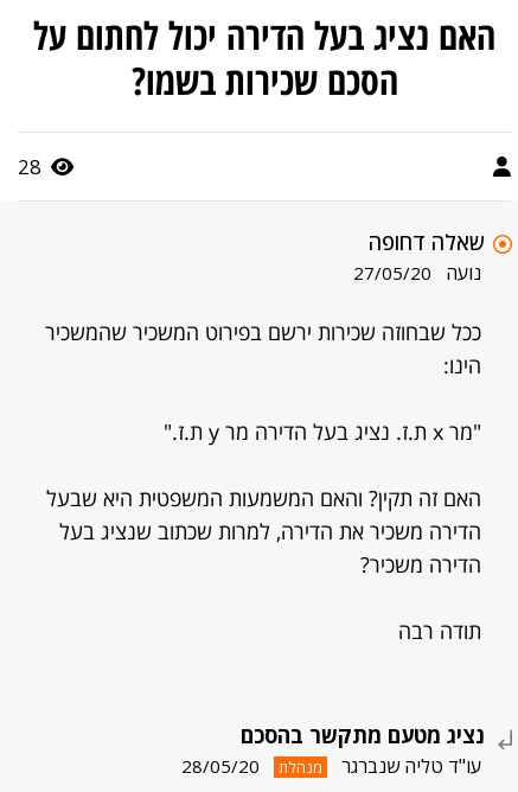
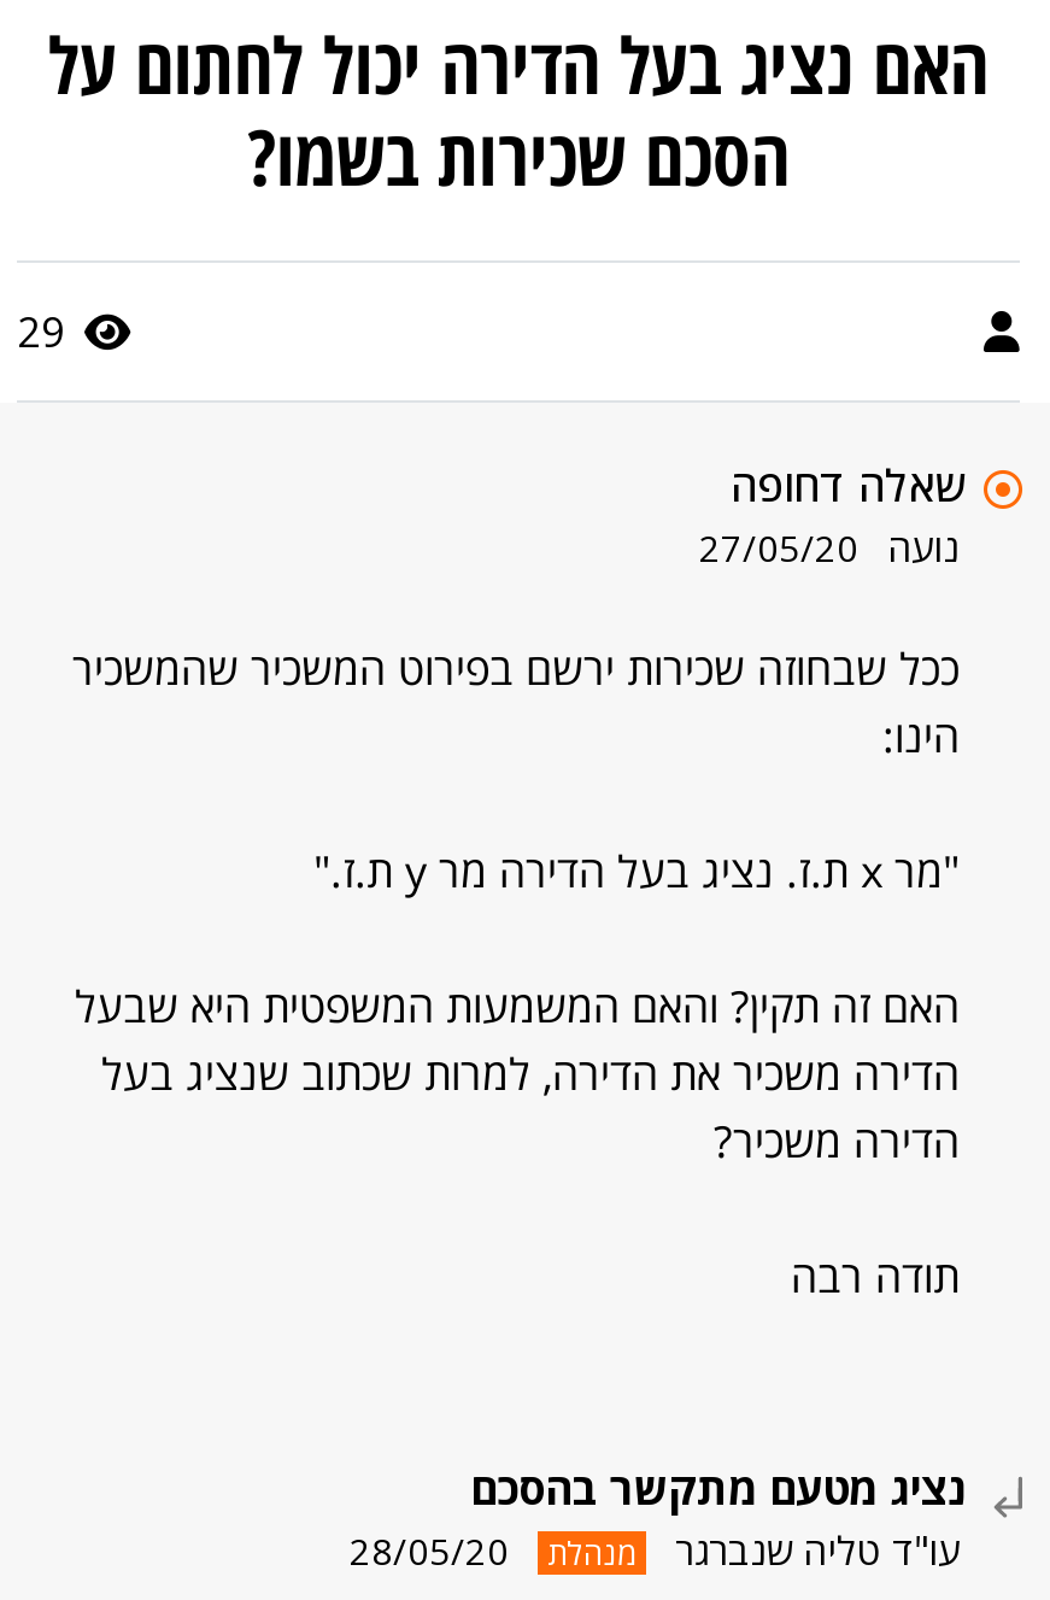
- 28
+ 29
